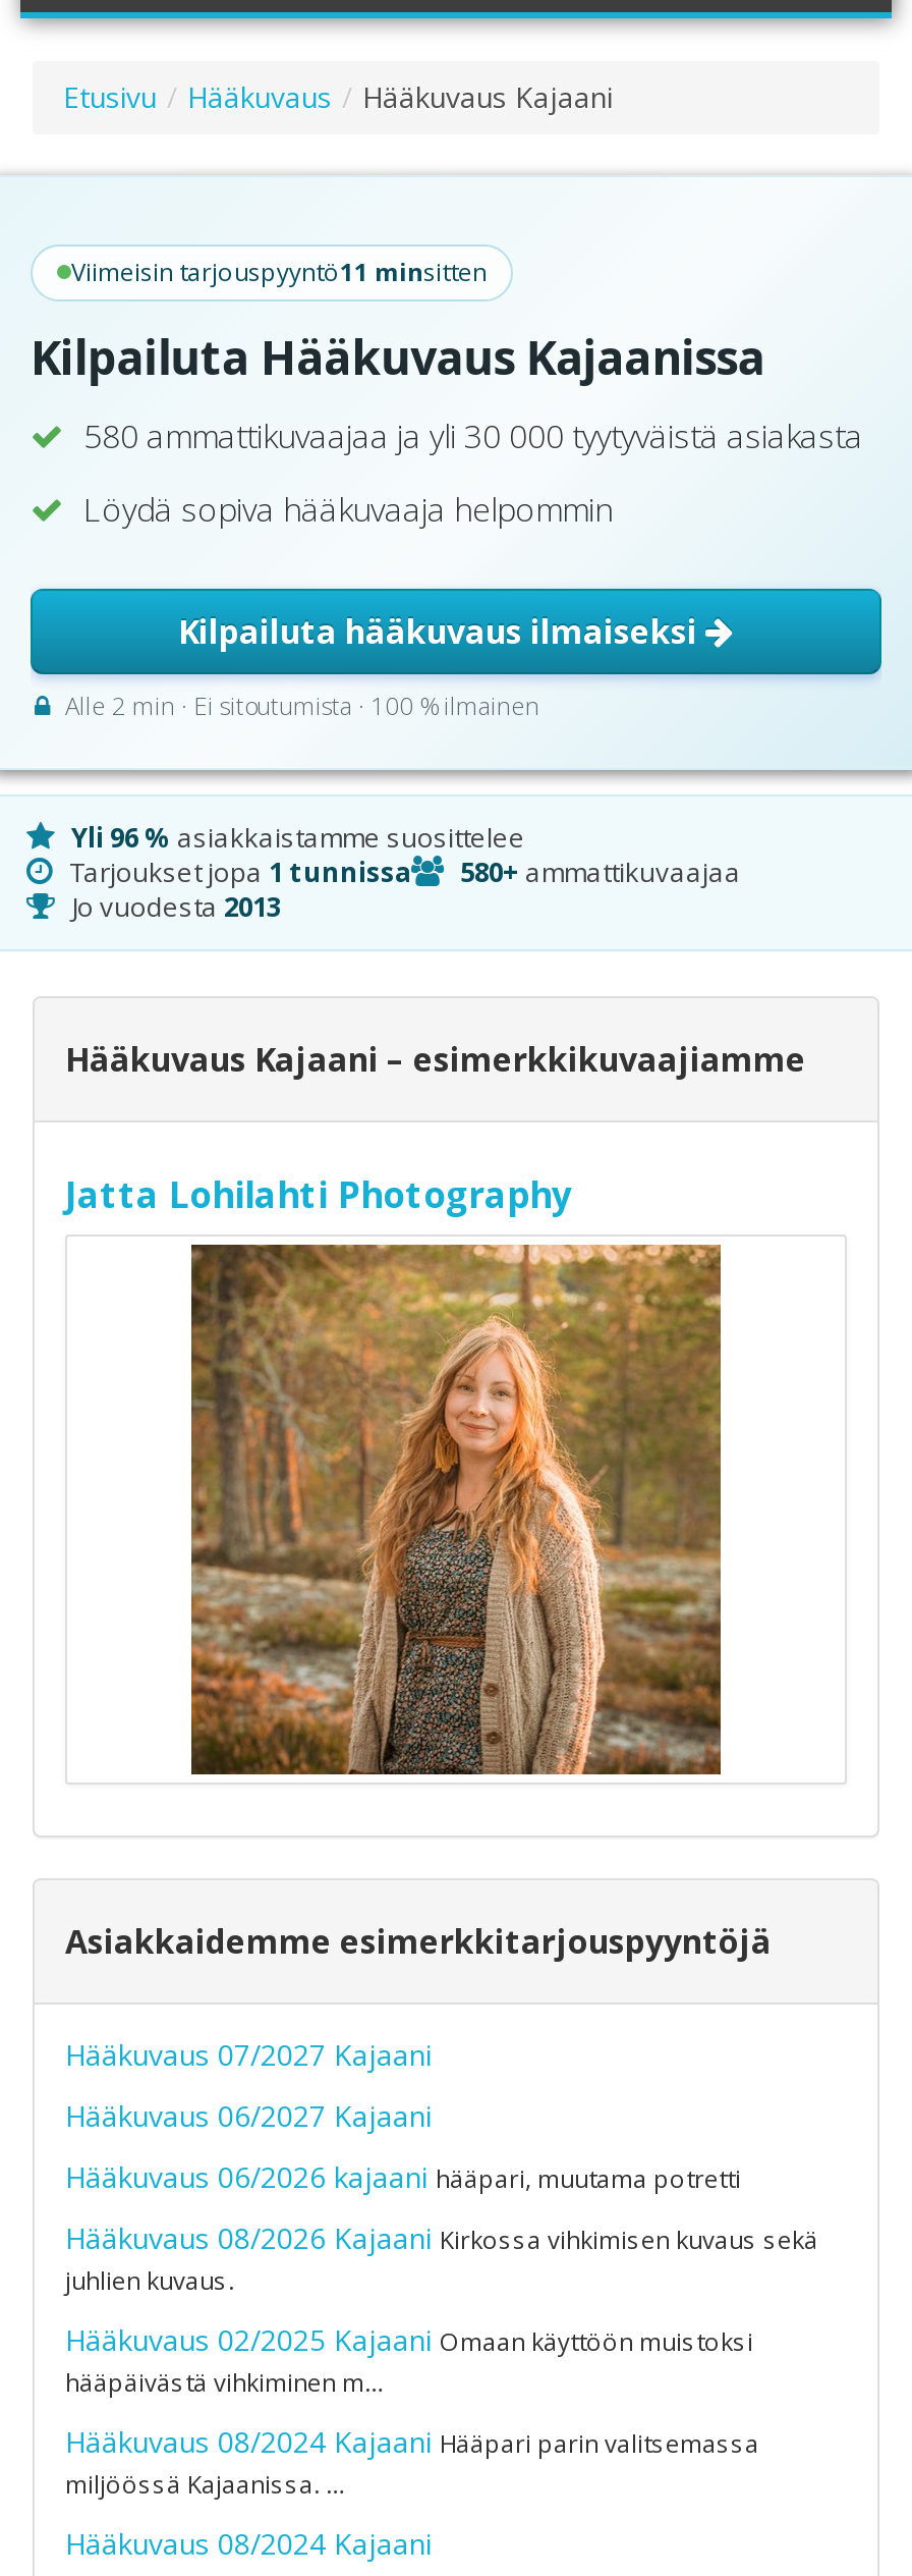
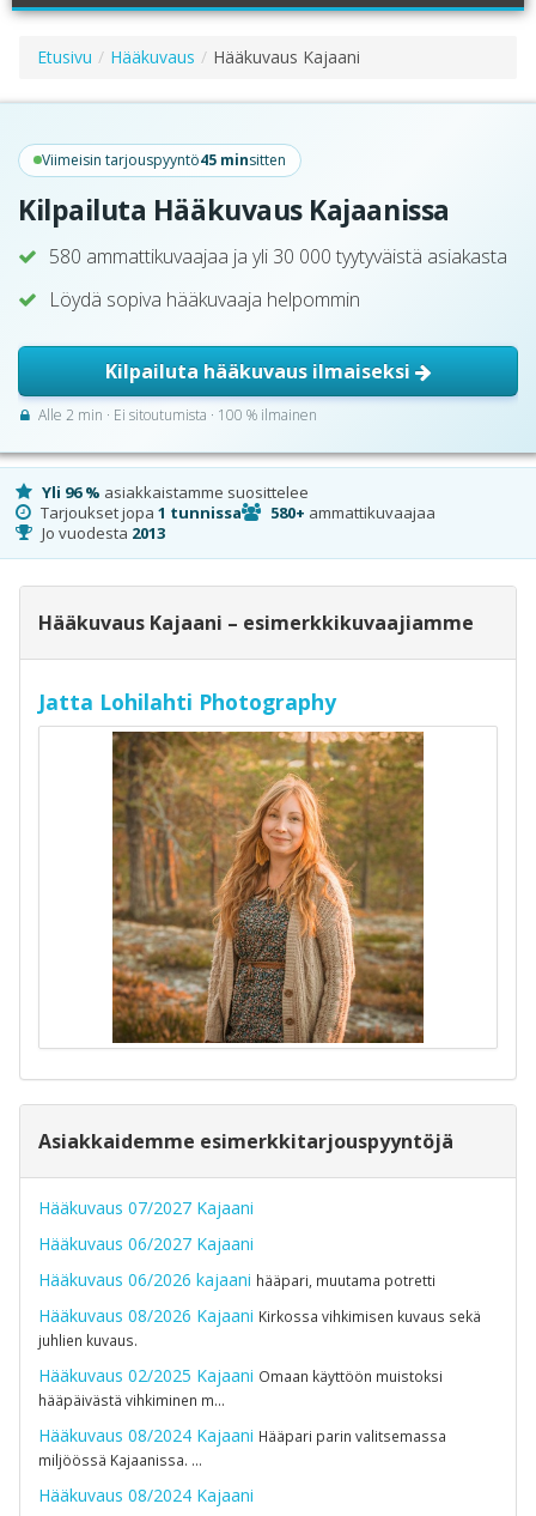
- Viimeisin tarjouspyyntö11 minsitten
+ Viimeisin tarjouspyyntö45 minsitten
